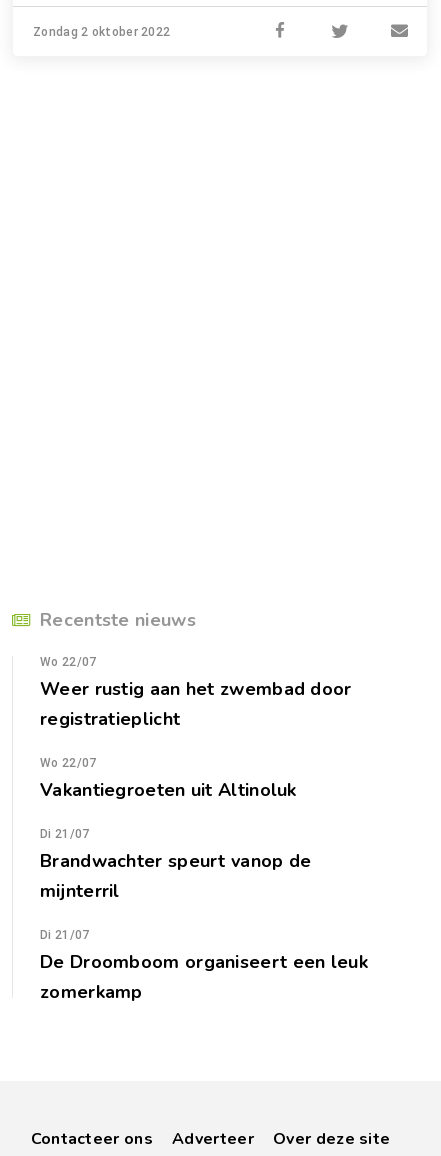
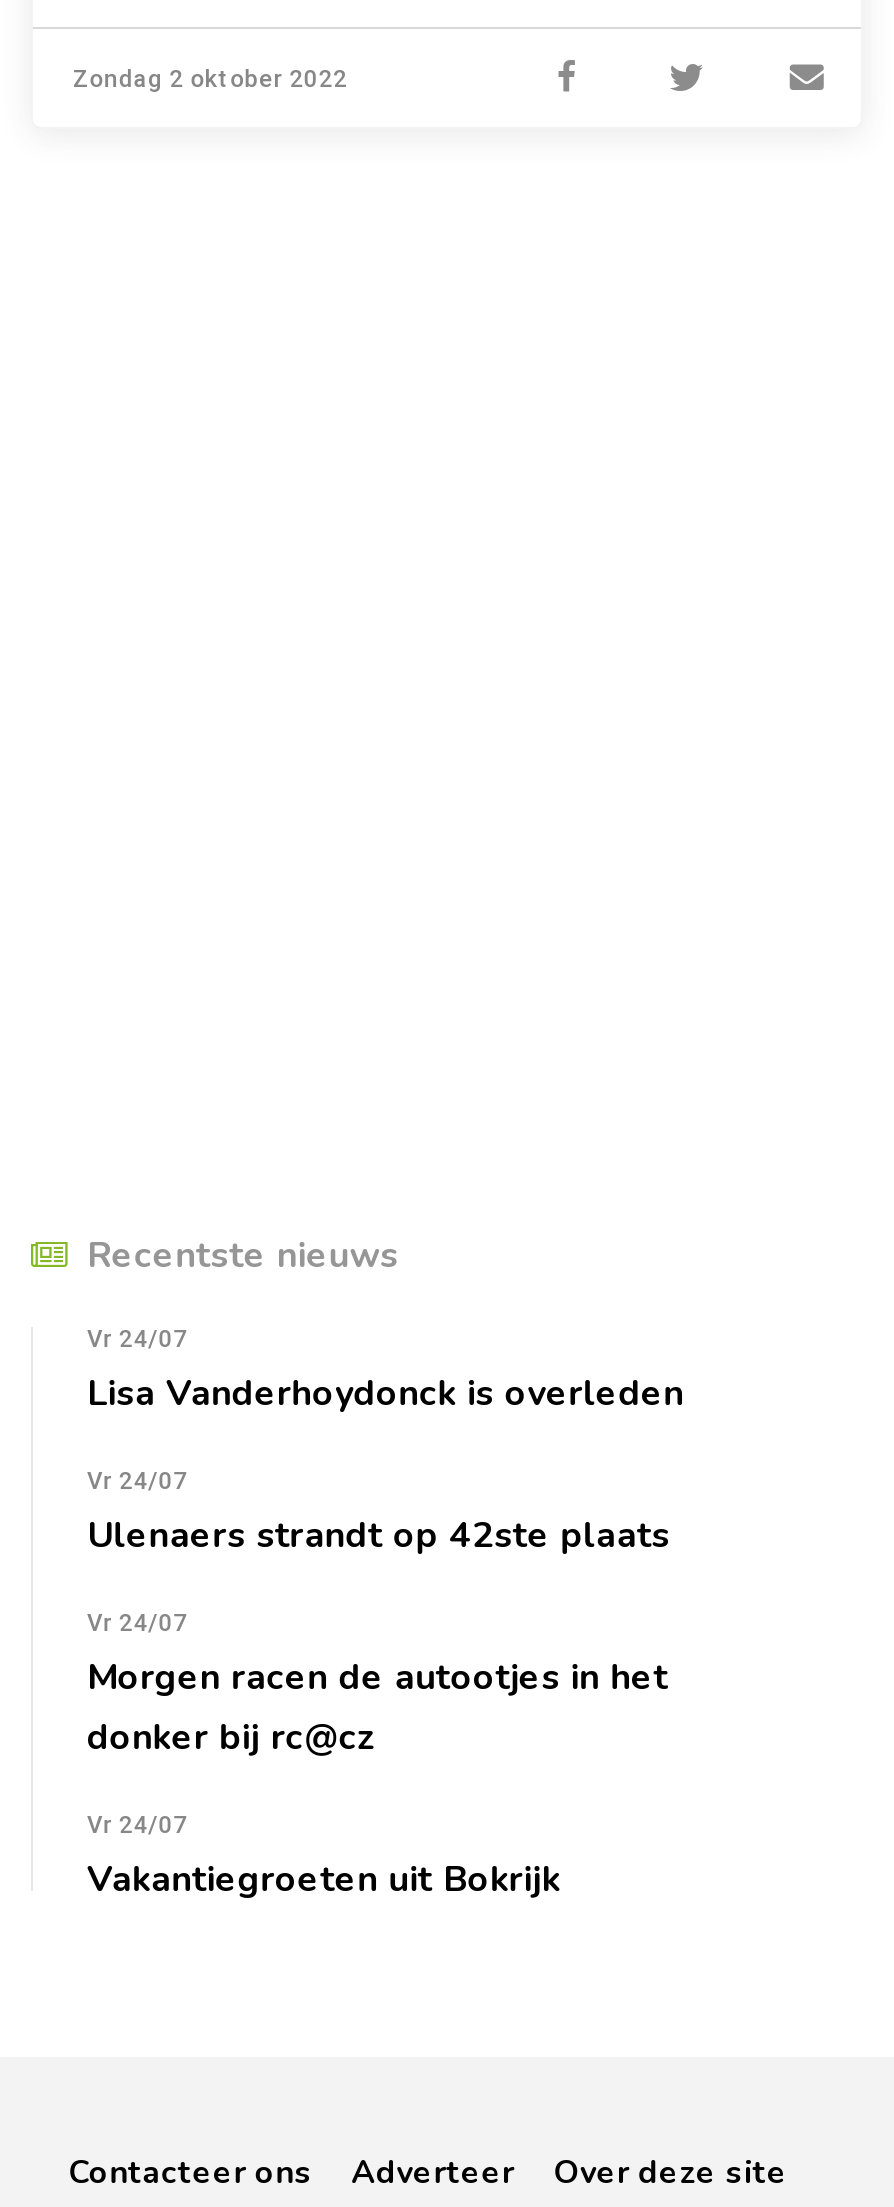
- Wo 22/07
- Weer rustig aan het zwembad door
- registratieplicht
+ Vr 24/07
+ Lisa Vanderhoydonck is overleden

- Wo 22/07
- Vakantiegroeten uit Altinoluk
+ Vr 24/07
+ Ulenaers strandt op 42ste plaats

- Di 21/07
- Brandwachter speurt vanop de
- mijnterril
+ Vr 24/07
+ Morgen racen de autootjes in het
+ donker bij rc@cz

- Di 21/07
- De Droomboom organiseert een leuk
- zomerkamp
+ Vr 24/07
+ Vakantiegroeten uit Bokrijk
